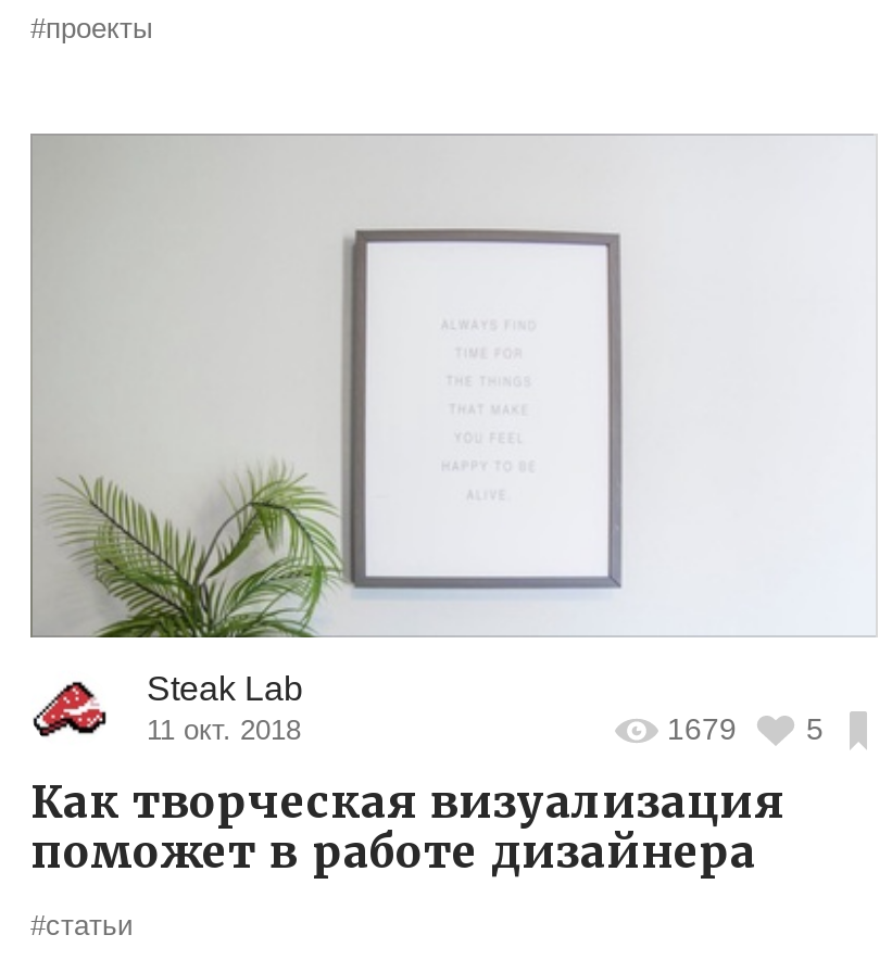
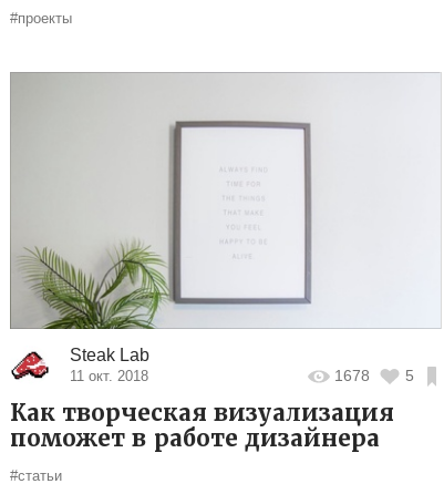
- 1679 5
+ 1678 5
